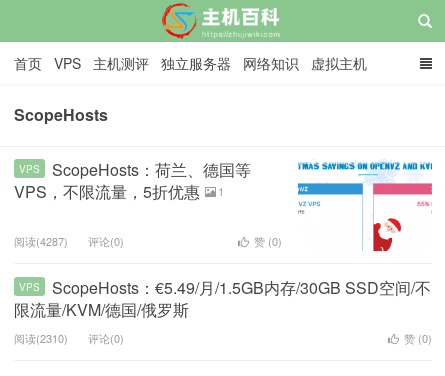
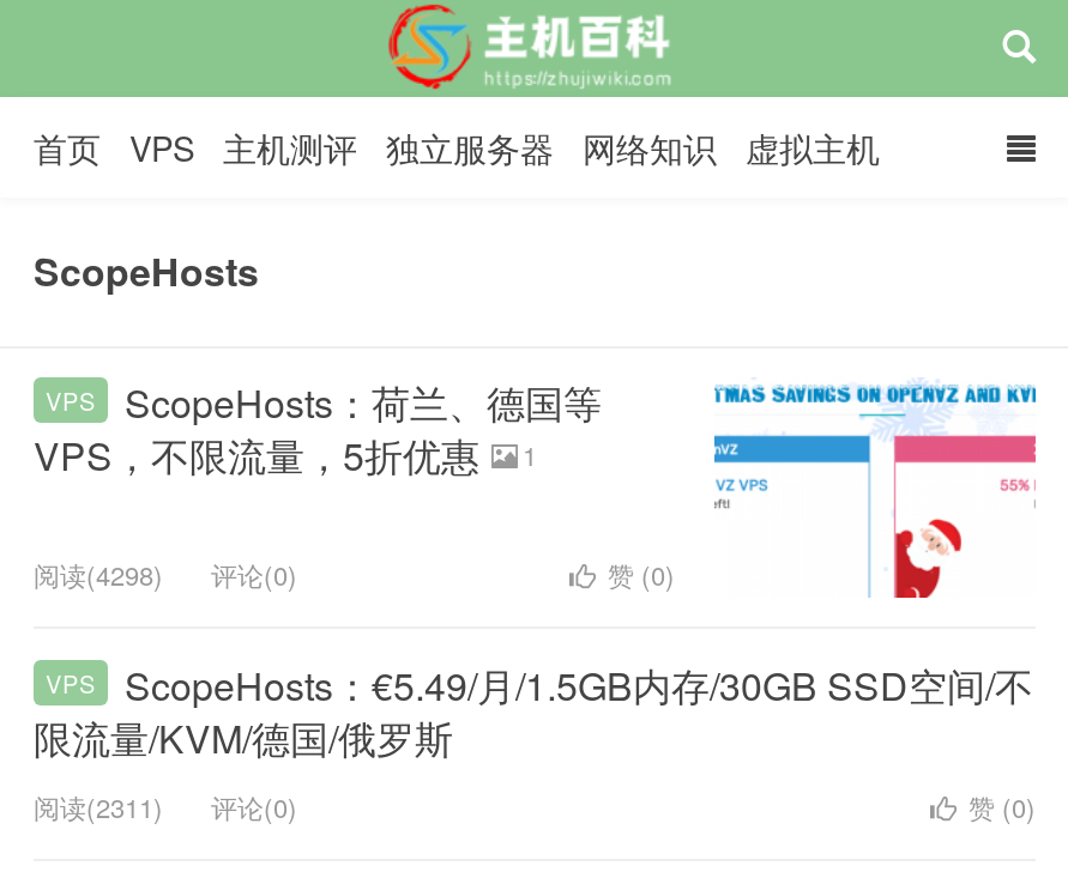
- 阅读(4287) 评论(0)
+ 阅读(4298) 评论(0)

- 阅读(2310) 评论(0)
+ 阅读(2311) 评论(0)
